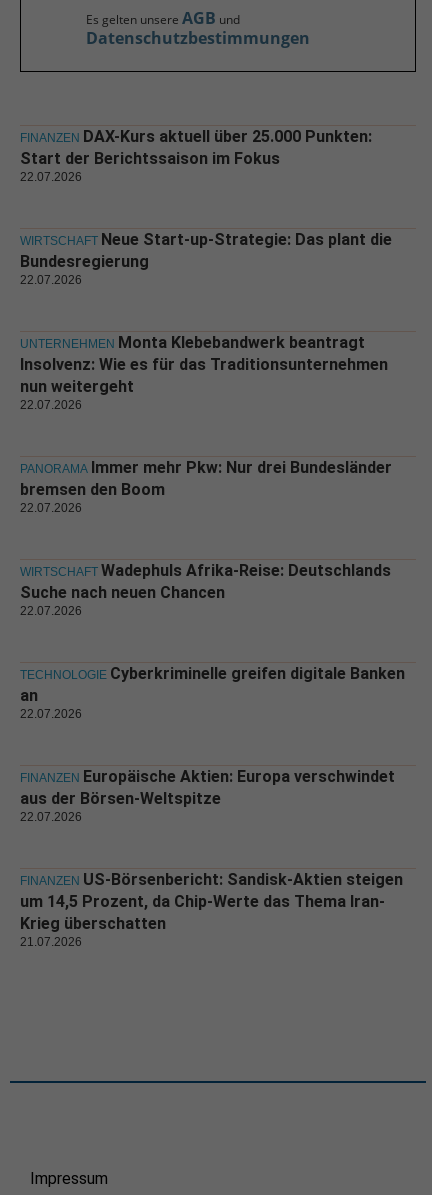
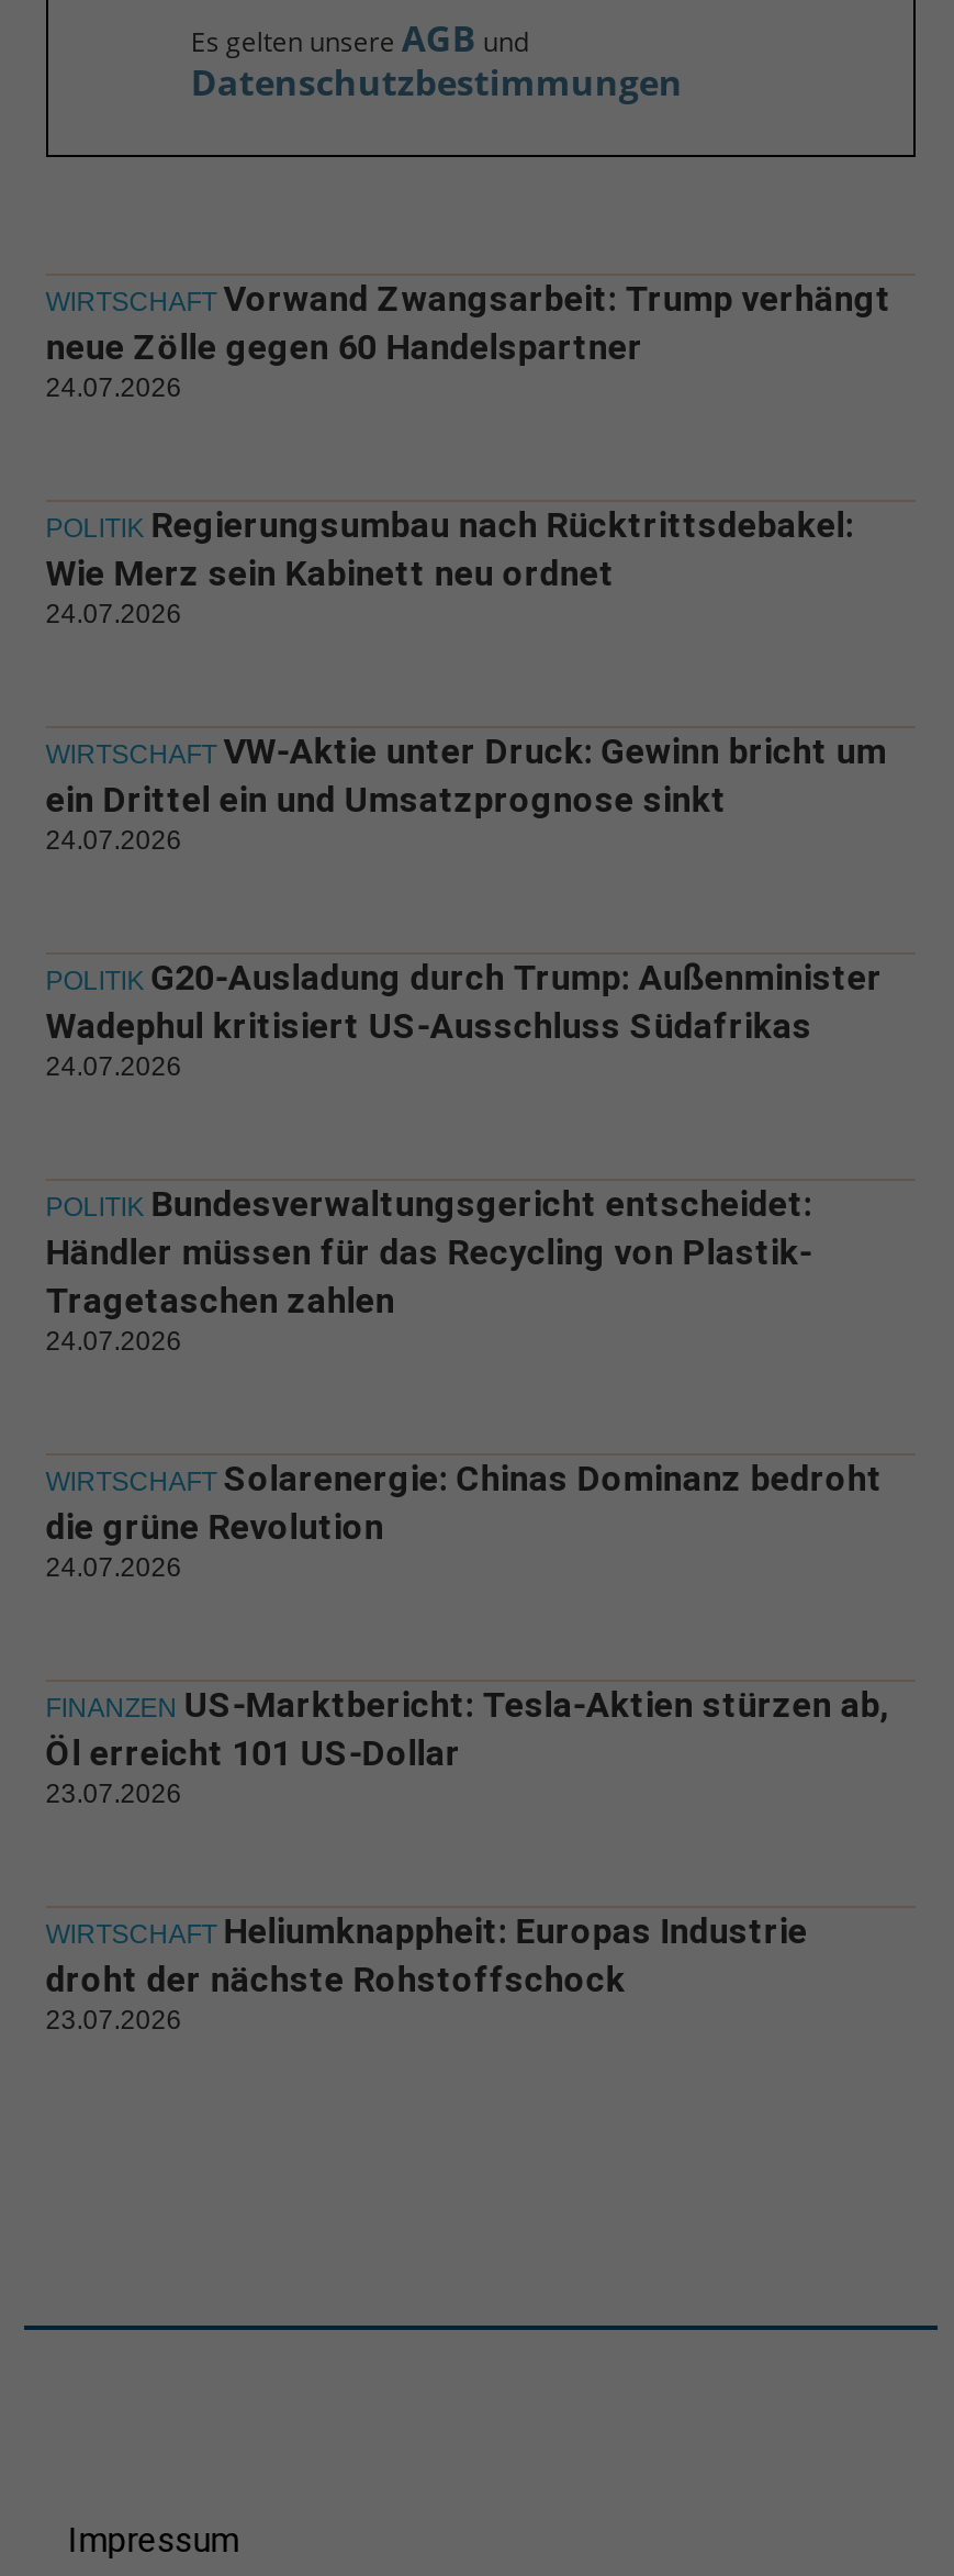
- FINANZEN DAX-Kurs aktuell über 25.000 Punkten:
- Start der Berichtssaison im Fokus
- 22.07.2026
+ WIRTSCHAFT Vorwand Zwangsarbeit: Trump verhängt
+ neue Zölle gegen 60 Handelspartner
+ 24.07.2026

- WIRTSCHAFT Neue Start-up-Strategie: Das plant die
- Bundesregierung
- 22.07.2026
+ POLITIK Regierungsumbau nach Rücktrittsdebakel:
+ Wie Merz sein Kabinett neu ordnet
+ 24.07.2026

- UNTERNEHMEN Monta Klebebandwerk beantragt
- Insolvenz: Wie es für das Traditionsunternehmen
- nun weitergeht
- 22.07.2026
+ WIRTSCHAFT VW-Aktie unter Druck: Gewinn bricht um
+ ein Drittel ein und Umsatzprognose sinkt
+ 24.07.2026

- PANORAMA Immer mehr Pkw: Nur drei Bundesländer
- bremsen den Boom
- 22.07.2026
+ POLITIK G20-Ausladung durch Trump: Außenminister
+ Wadephul kritisiert US-Ausschluss Südafrikas
+ 24.07.2026

- WIRTSCHAFT Wadephuls Afrika-Reise: Deutschlands
- Suche nach neuen Chancen
- 22.07.2026
+ POLITIK Bundesverwaltungsgericht entscheidet:
+ Händler müssen für das Recycling von Plastik-
+ Tragetaschen zahlen
+ 24.07.2026

- TECHNOLOGIE Cyberkriminelle greifen digitale Banken
- an
- 22.07.2026
+ WIRTSCHAFT Solarenergie: Chinas Dominanz bedroht
+ die grüne Revolution
+ 24.07.2026

- FINANZEN Europäische Aktien: Europa verschwindet
- aus der Börsen-Weltspitze
- 22.07.2026
+ FINANZEN US-Marktbericht: Tesla-Aktien stürzen ab,
+ Öl erreicht 101 US-Dollar
+ 23.07.2026

- FINANZEN US-Börsenbericht: Sandisk-Aktien steigen
- um 14,5 Prozent, da Chip-Werte das Thema Iran-
- Krieg überschatten
- 21.07.2026
+ WIRTSCHAFT Heliumknappheit: Europas Industrie
+ droht der nächste Rohstoffschock
+ 23.07.2026
